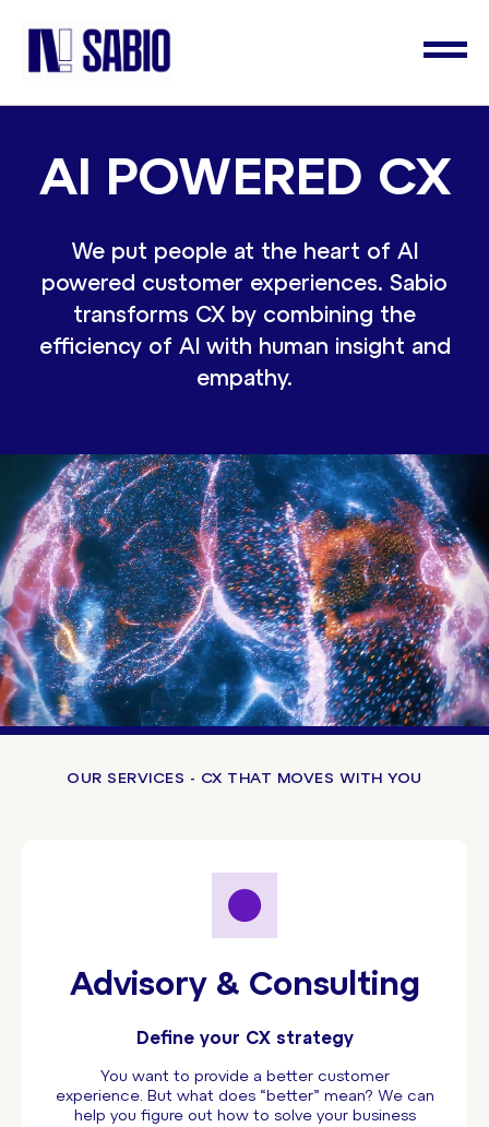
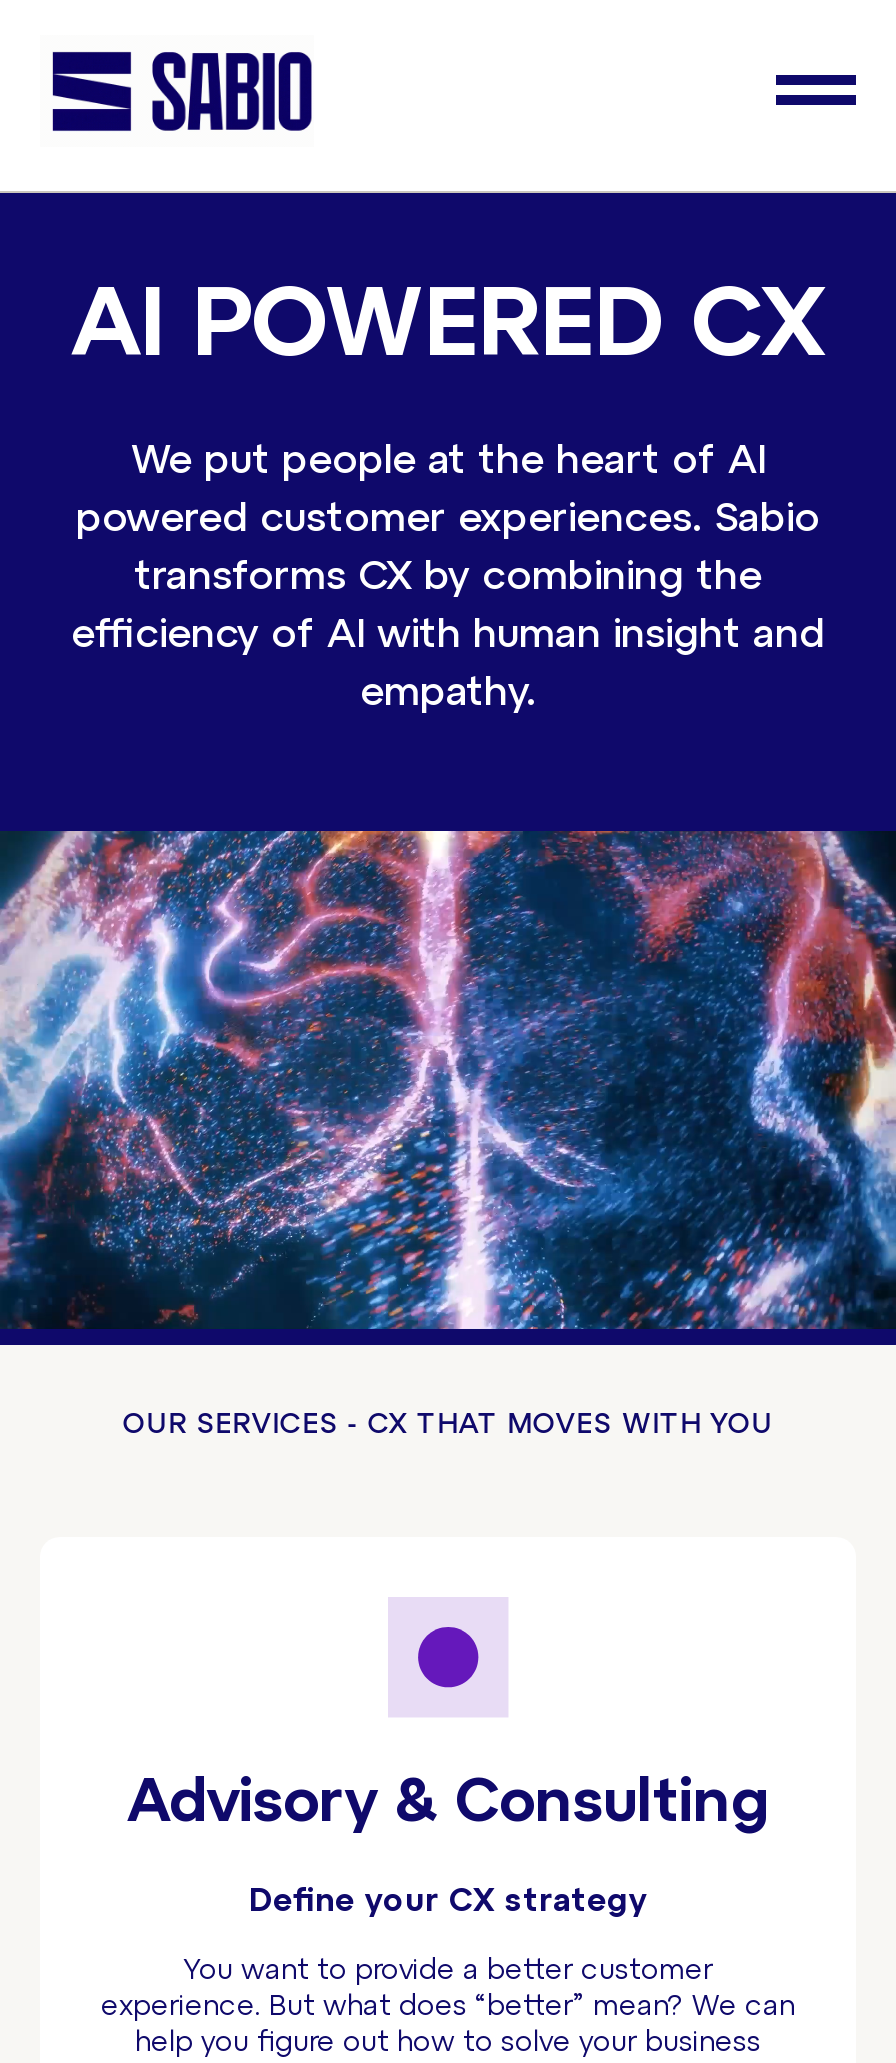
- [image]
+ [image]

- [image]
+ [image]
